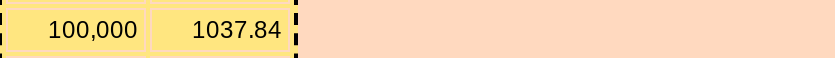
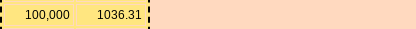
- 100,000 1037.84
+ 100,000 1036.31
